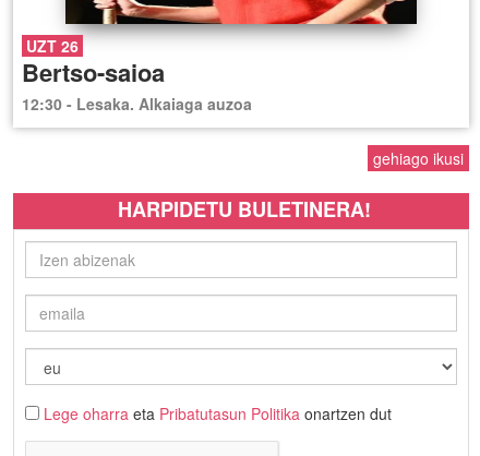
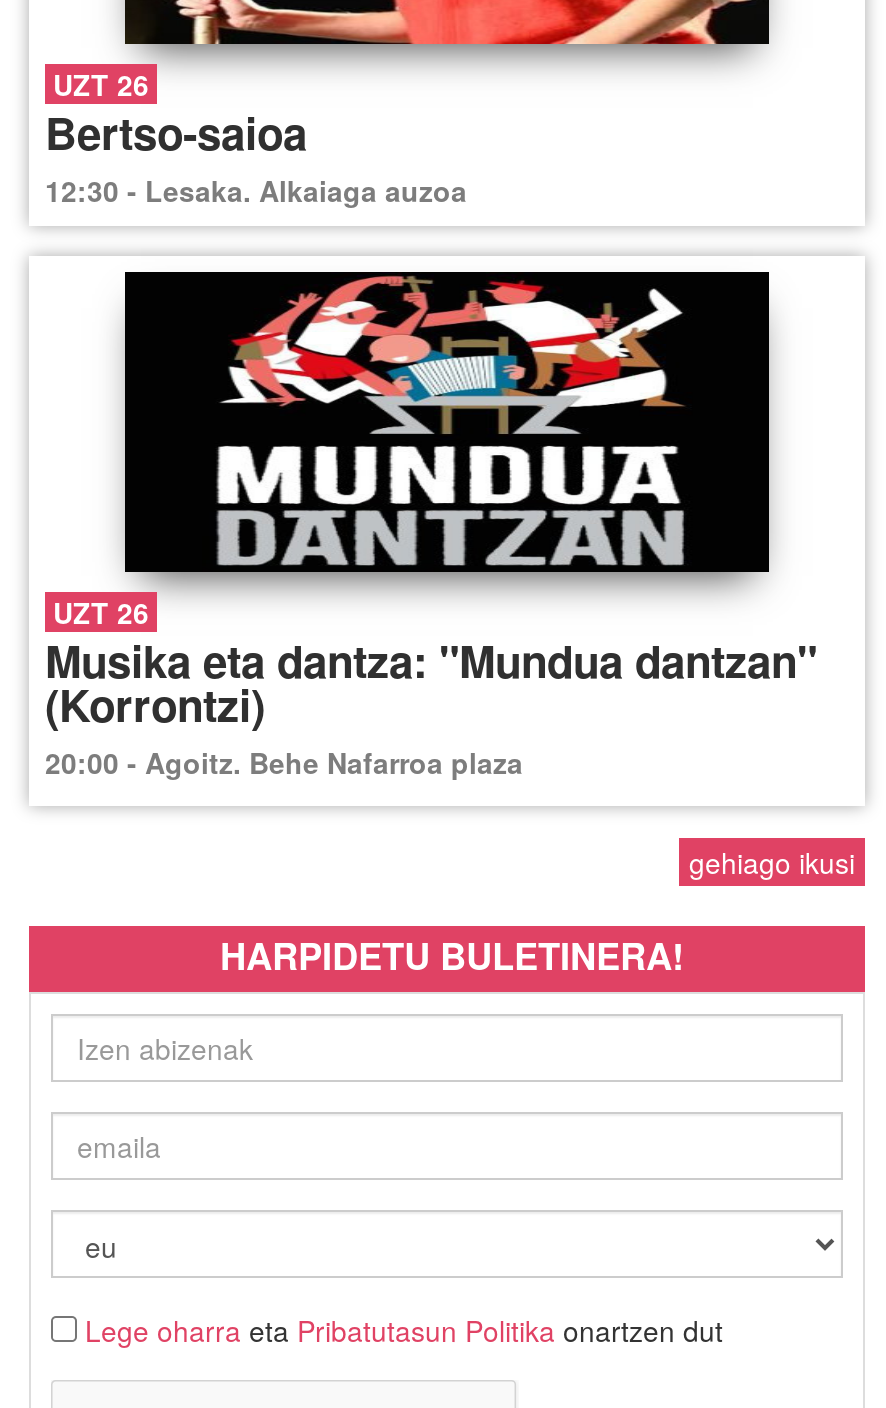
+ [image]
+ UZT 26
+ Musika eta dantza: "Mundua dantzan"
+ (Korrontzi)
+ 20:00 - Agoitz. Behe Nafarroa plaza
